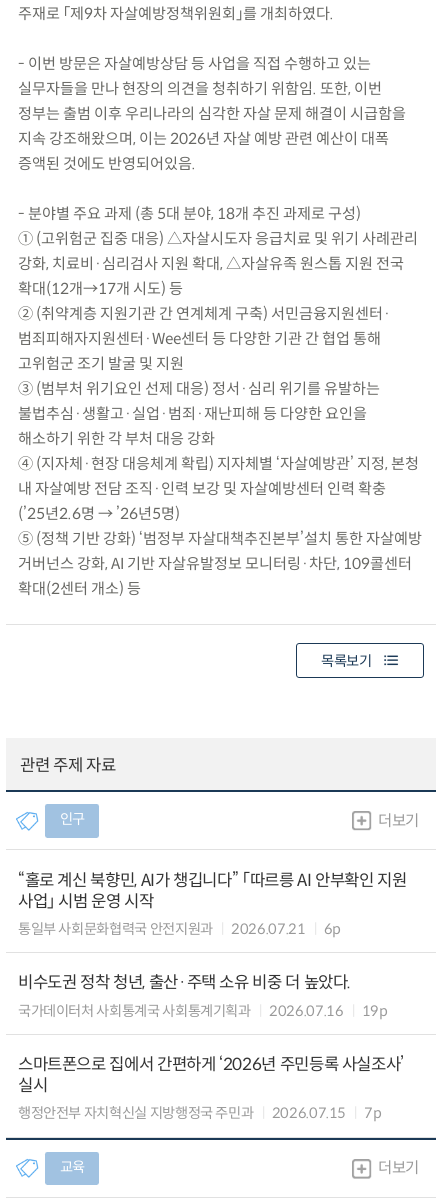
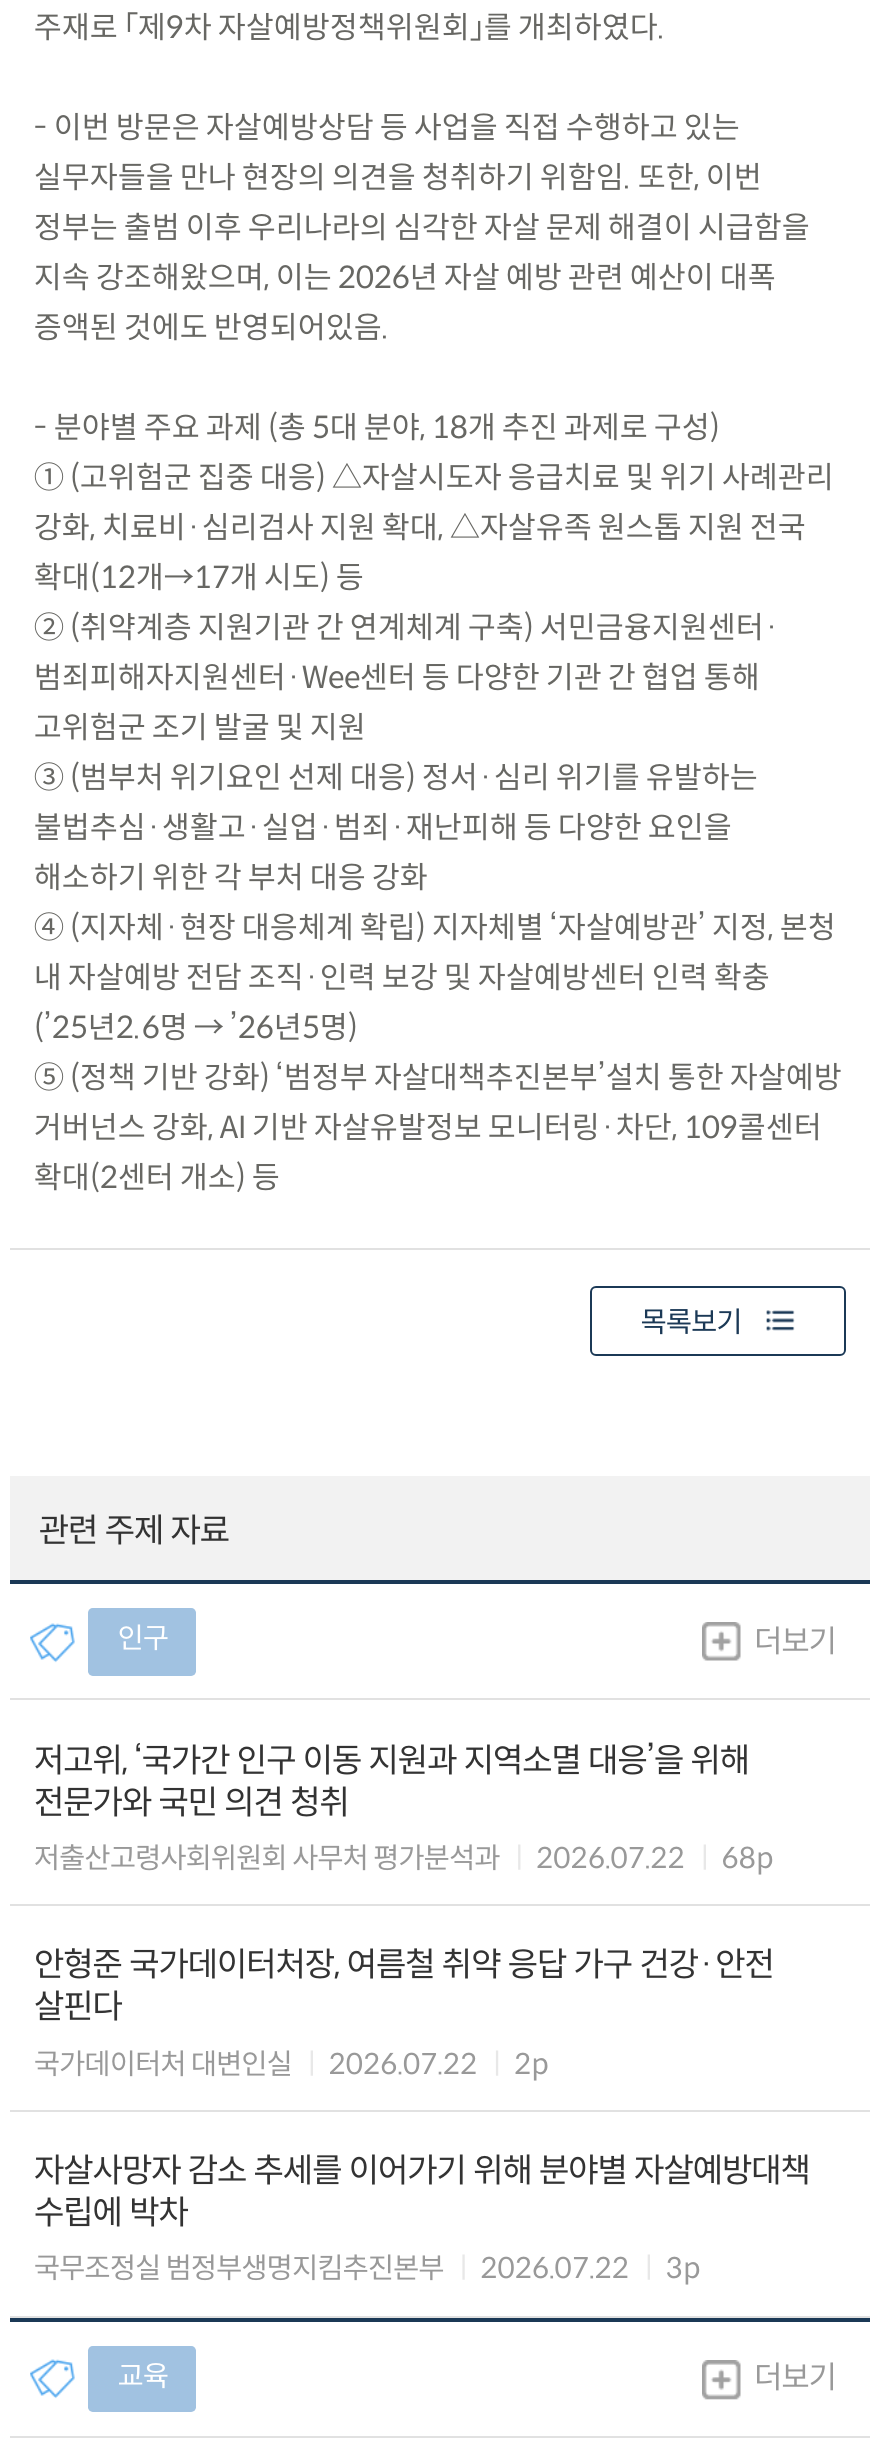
- “홀로 계신 북향민, AI가 챙깁니다” 「따르릉 AI 안부확인 지원
- 사업」 시범 운영 시작
- 통일부 사회문화협력국 안전지원과
- 2026.07.21
- 6p
+ 저고위, ‘국가간 인구 이동 지원과 지역소멸 대응’을 위해
+ 전문가와 국민 의견 청취
+ 저출산고령사회위원회 사무처 평가분석과
+ 2026.07.22
+ 68p

- 비수도권 정착 청년, 출산·주택 소유 비중 더 높았다.
- 국가데이터처 사회통계국 사회통계기획과
- 2026.07.16
- 19p
+ 안형준 국가데이터처장, 여름철 취약 응답 가구 건강·안전
+ 살핀다
+ 국가데이터처 대변인실
+ 2026.07.22
+ 2p

- 스마트폰으로 집에서 간편하게 ‘2026년 주민등록 사실조사’
- 실시
- 행정안전부 자치혁신실 지방행정국 주민과
- 2026.07.15
- 7p
+ 자살사망자 감소 추세를 이어가기 위해 분야별 자살예방대책
+ 수립에 박차
+ 국무조정실 범정부생명지킴추진본부
+ 2026.07.22
+ 3p
